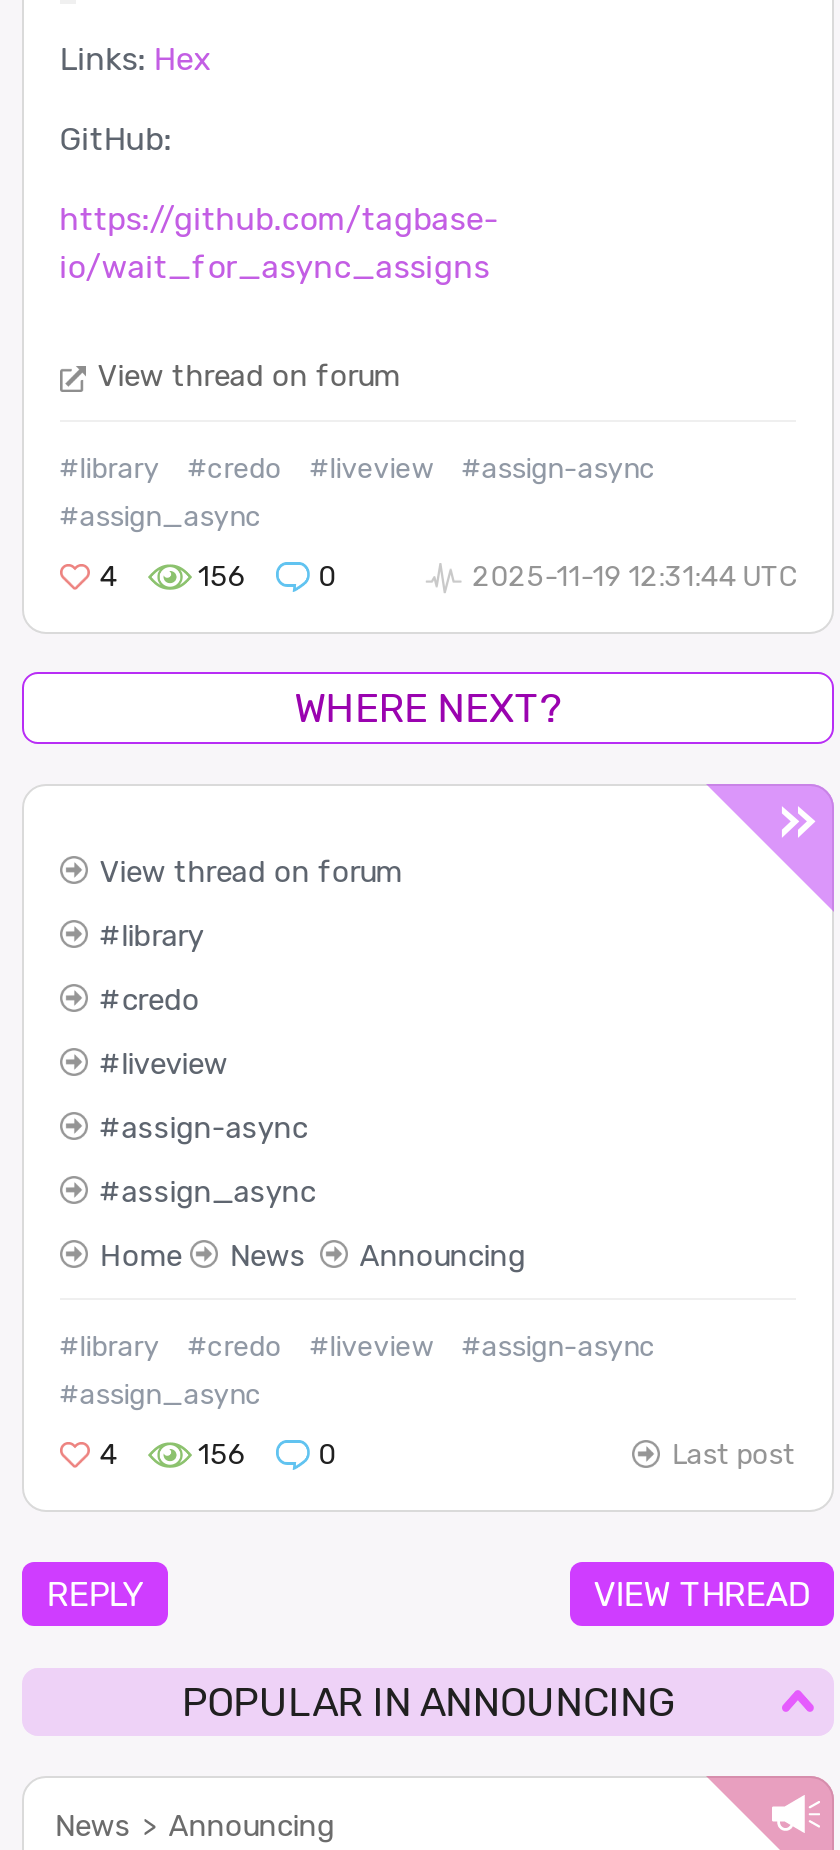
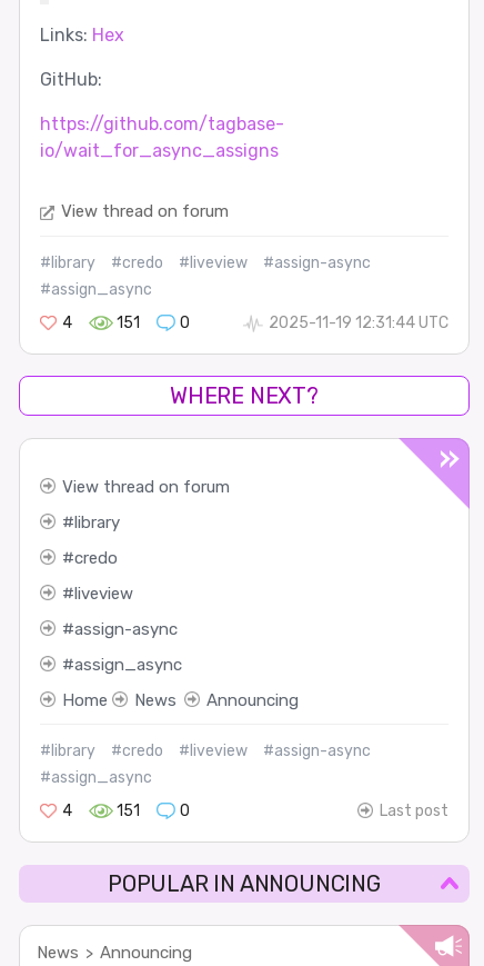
- 156
+ 151

- 156
+ 151

- REPLY
- VIEW THREAD
